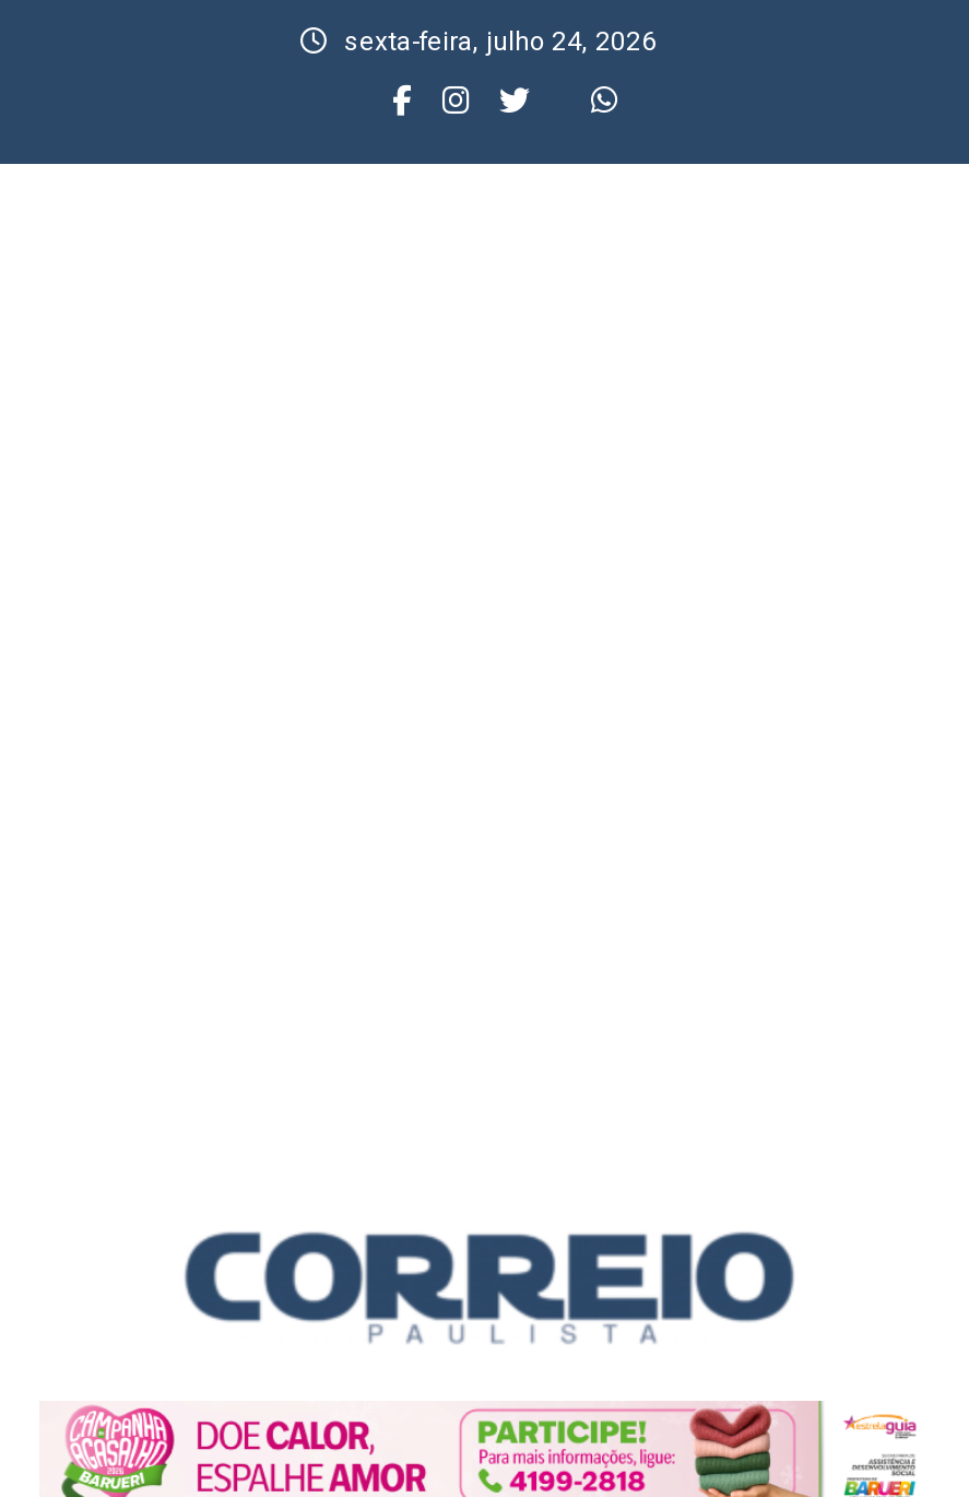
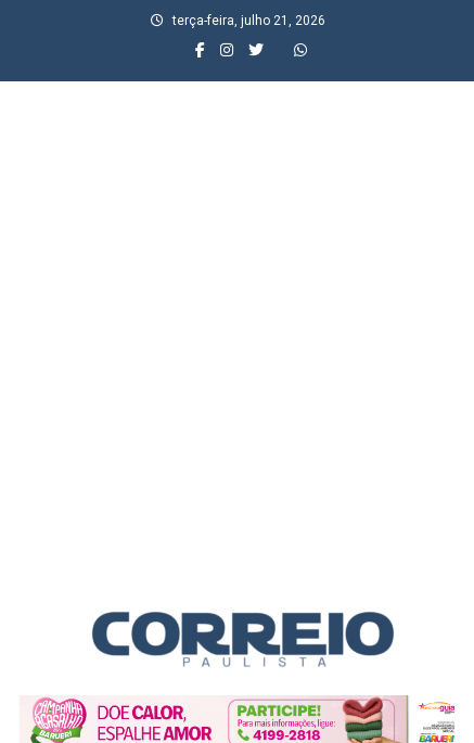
- sexta-feira, julho 24, 2026
+ terça-feira, julho 21, 2026
